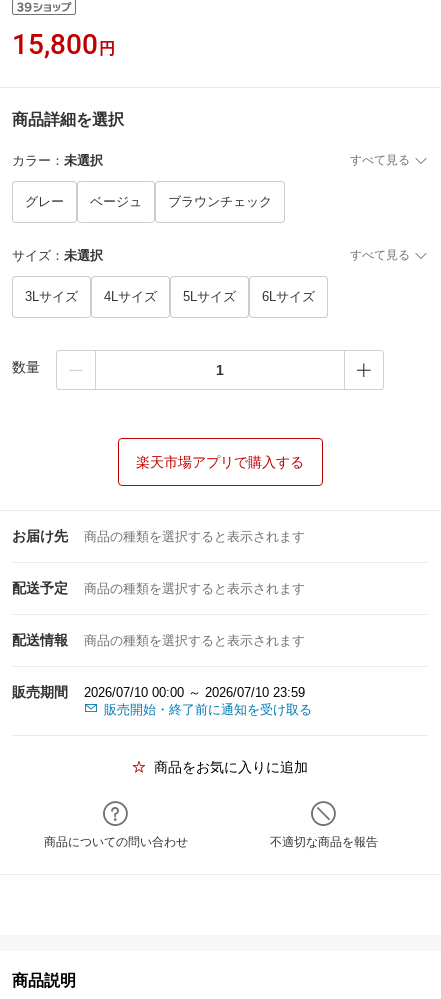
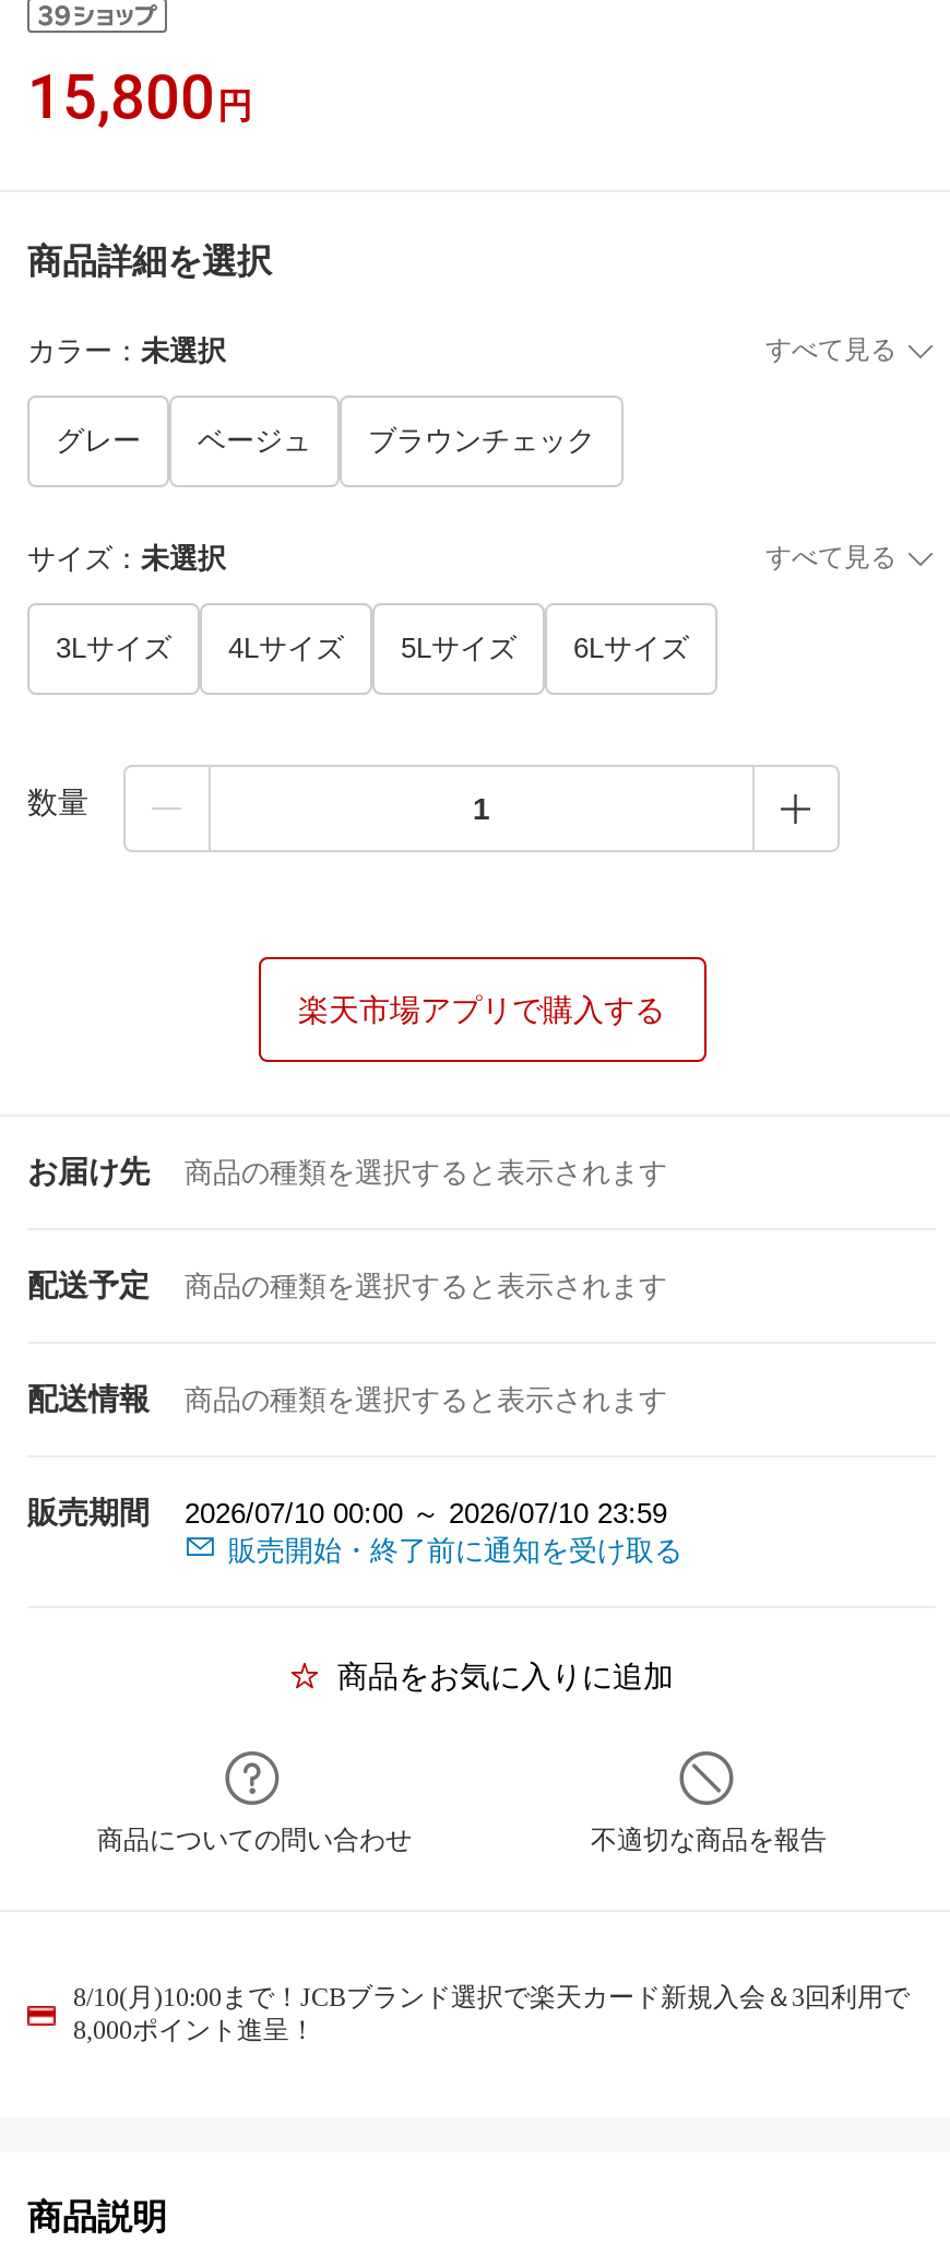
+ 8/10(月)10:00まで！JCBブランド選択で楽天カード新規入会＆3回利用で
+ 8,000ポイント進呈！
